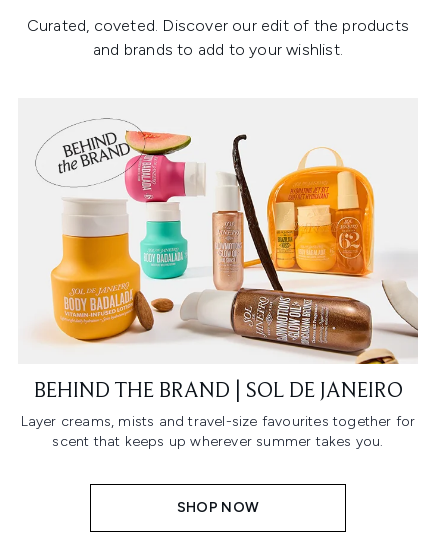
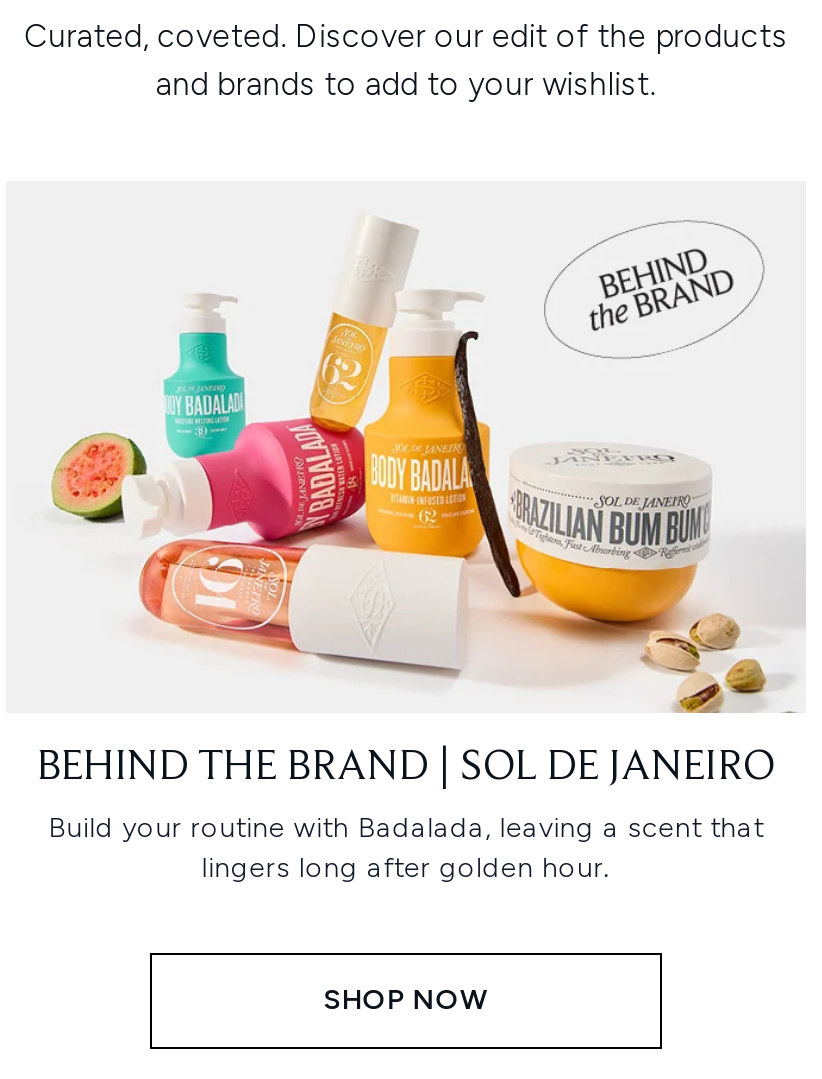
- [image]
+ [image]

- Layer creams, mists and travel-size favourites together for
- scent that keeps up wherever summer takes you.
+ Build your routine with Badalada, leaving a scent that
+ lingers long after golden hour.
